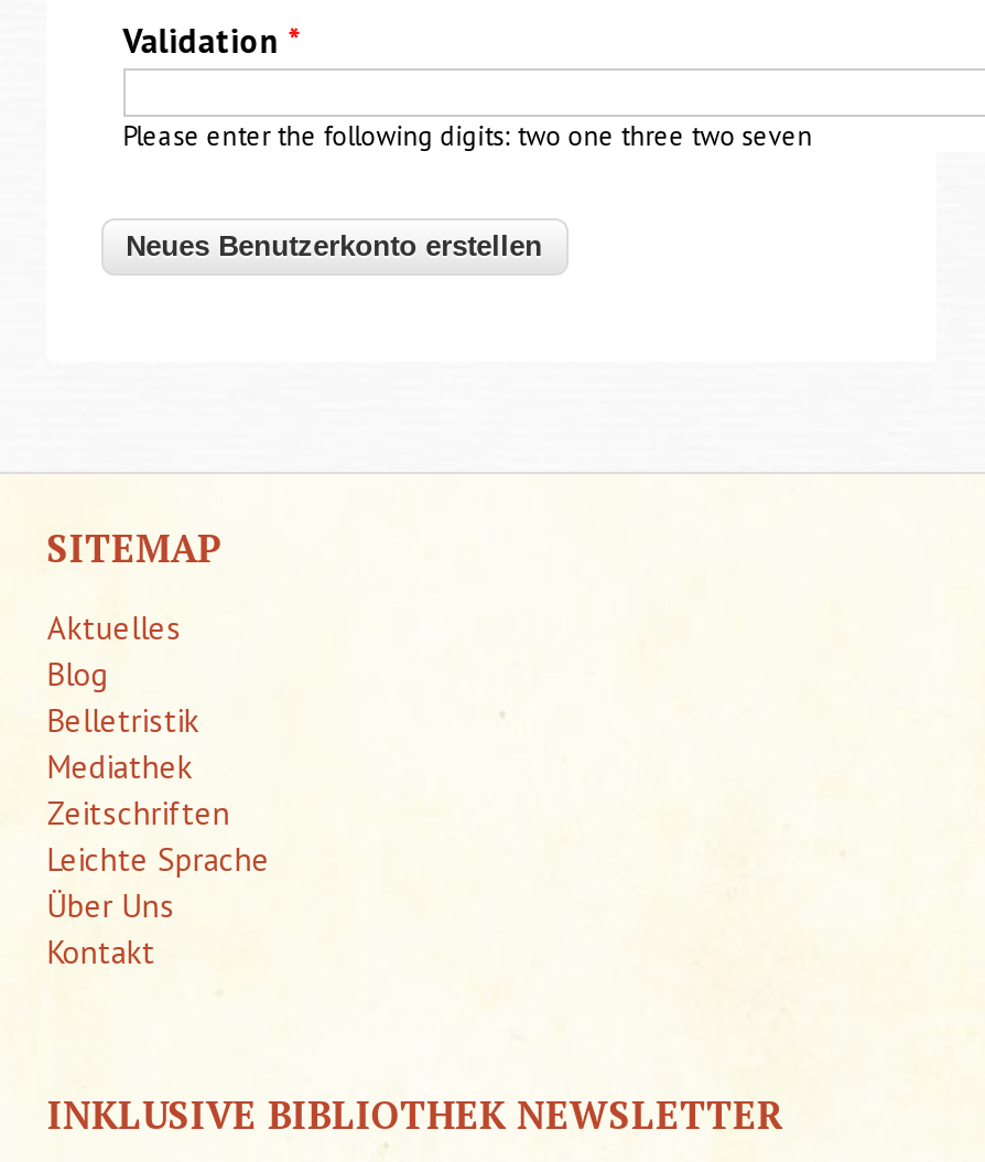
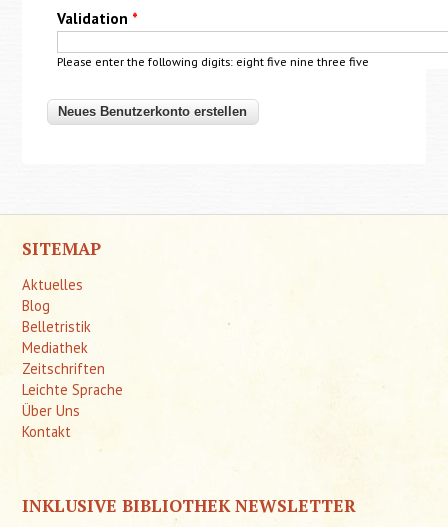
- Please enter the following digits: two one three two seven
+ Please enter the following digits: eight five nine three five
